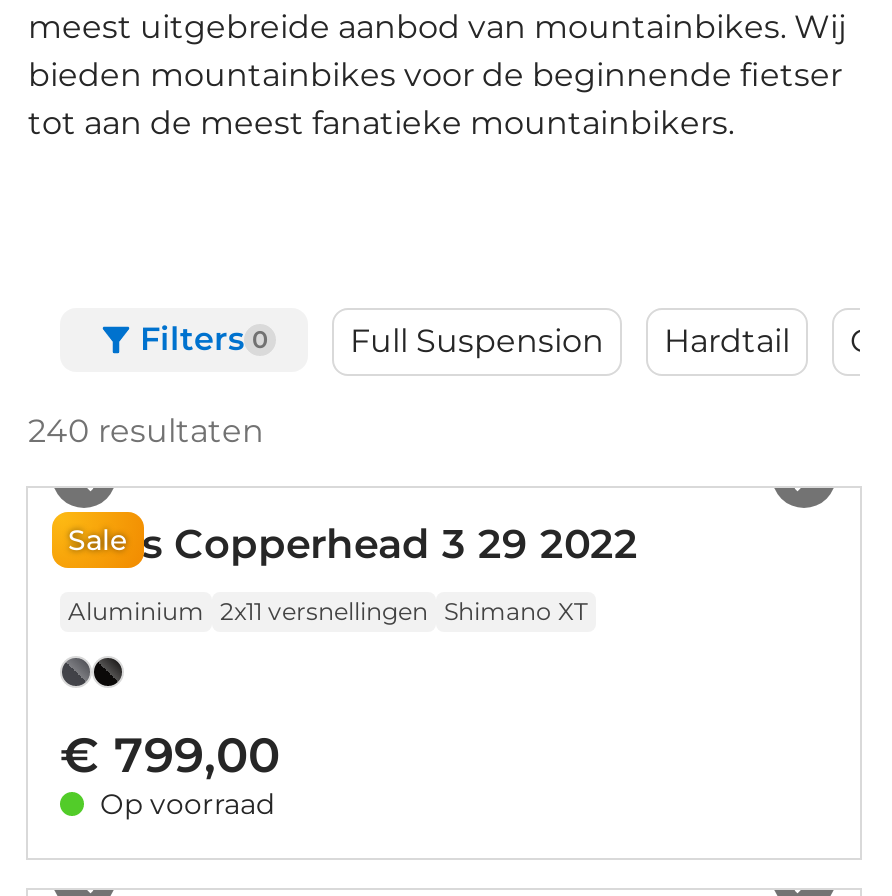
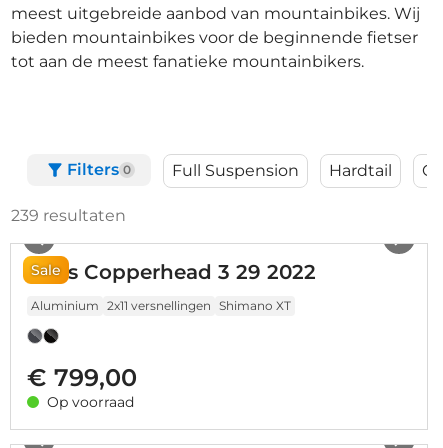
- 240 resultaten
+ 239 resultaten
